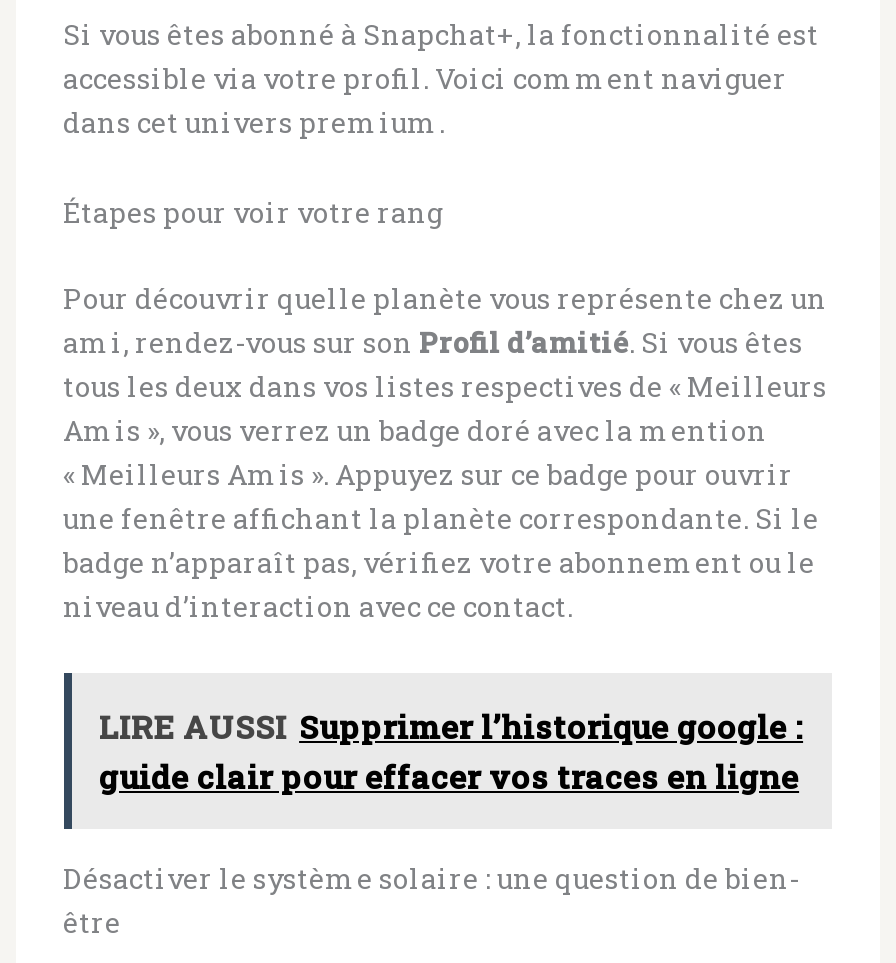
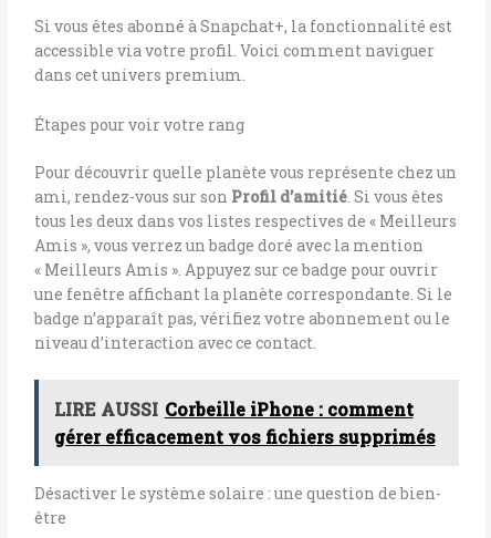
- LIRE AUSSI Supprimer l’historique google :
- guide clair pour effacer vos traces en ligne
+ LIRE AUSSI Corbeille iPhone : comment
+ gérer efficacement vos fichiers supprimés
